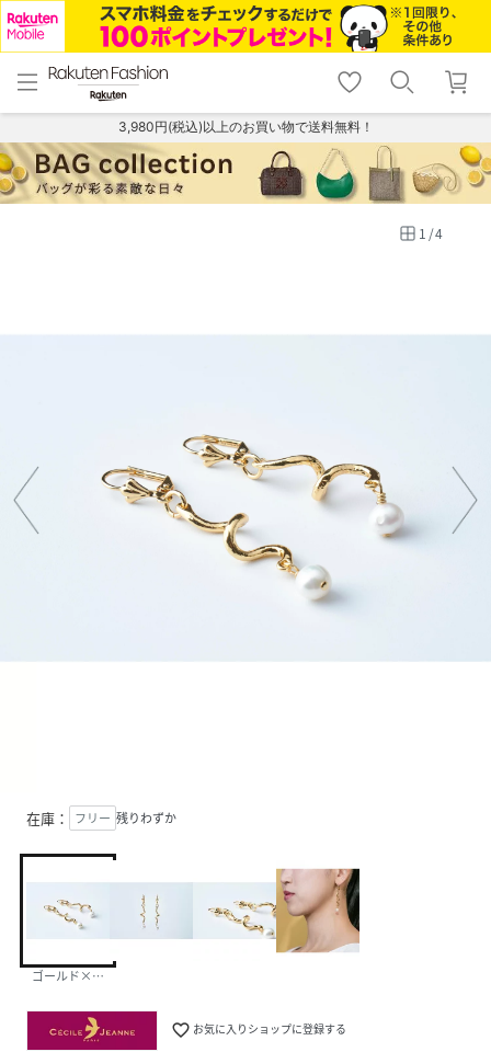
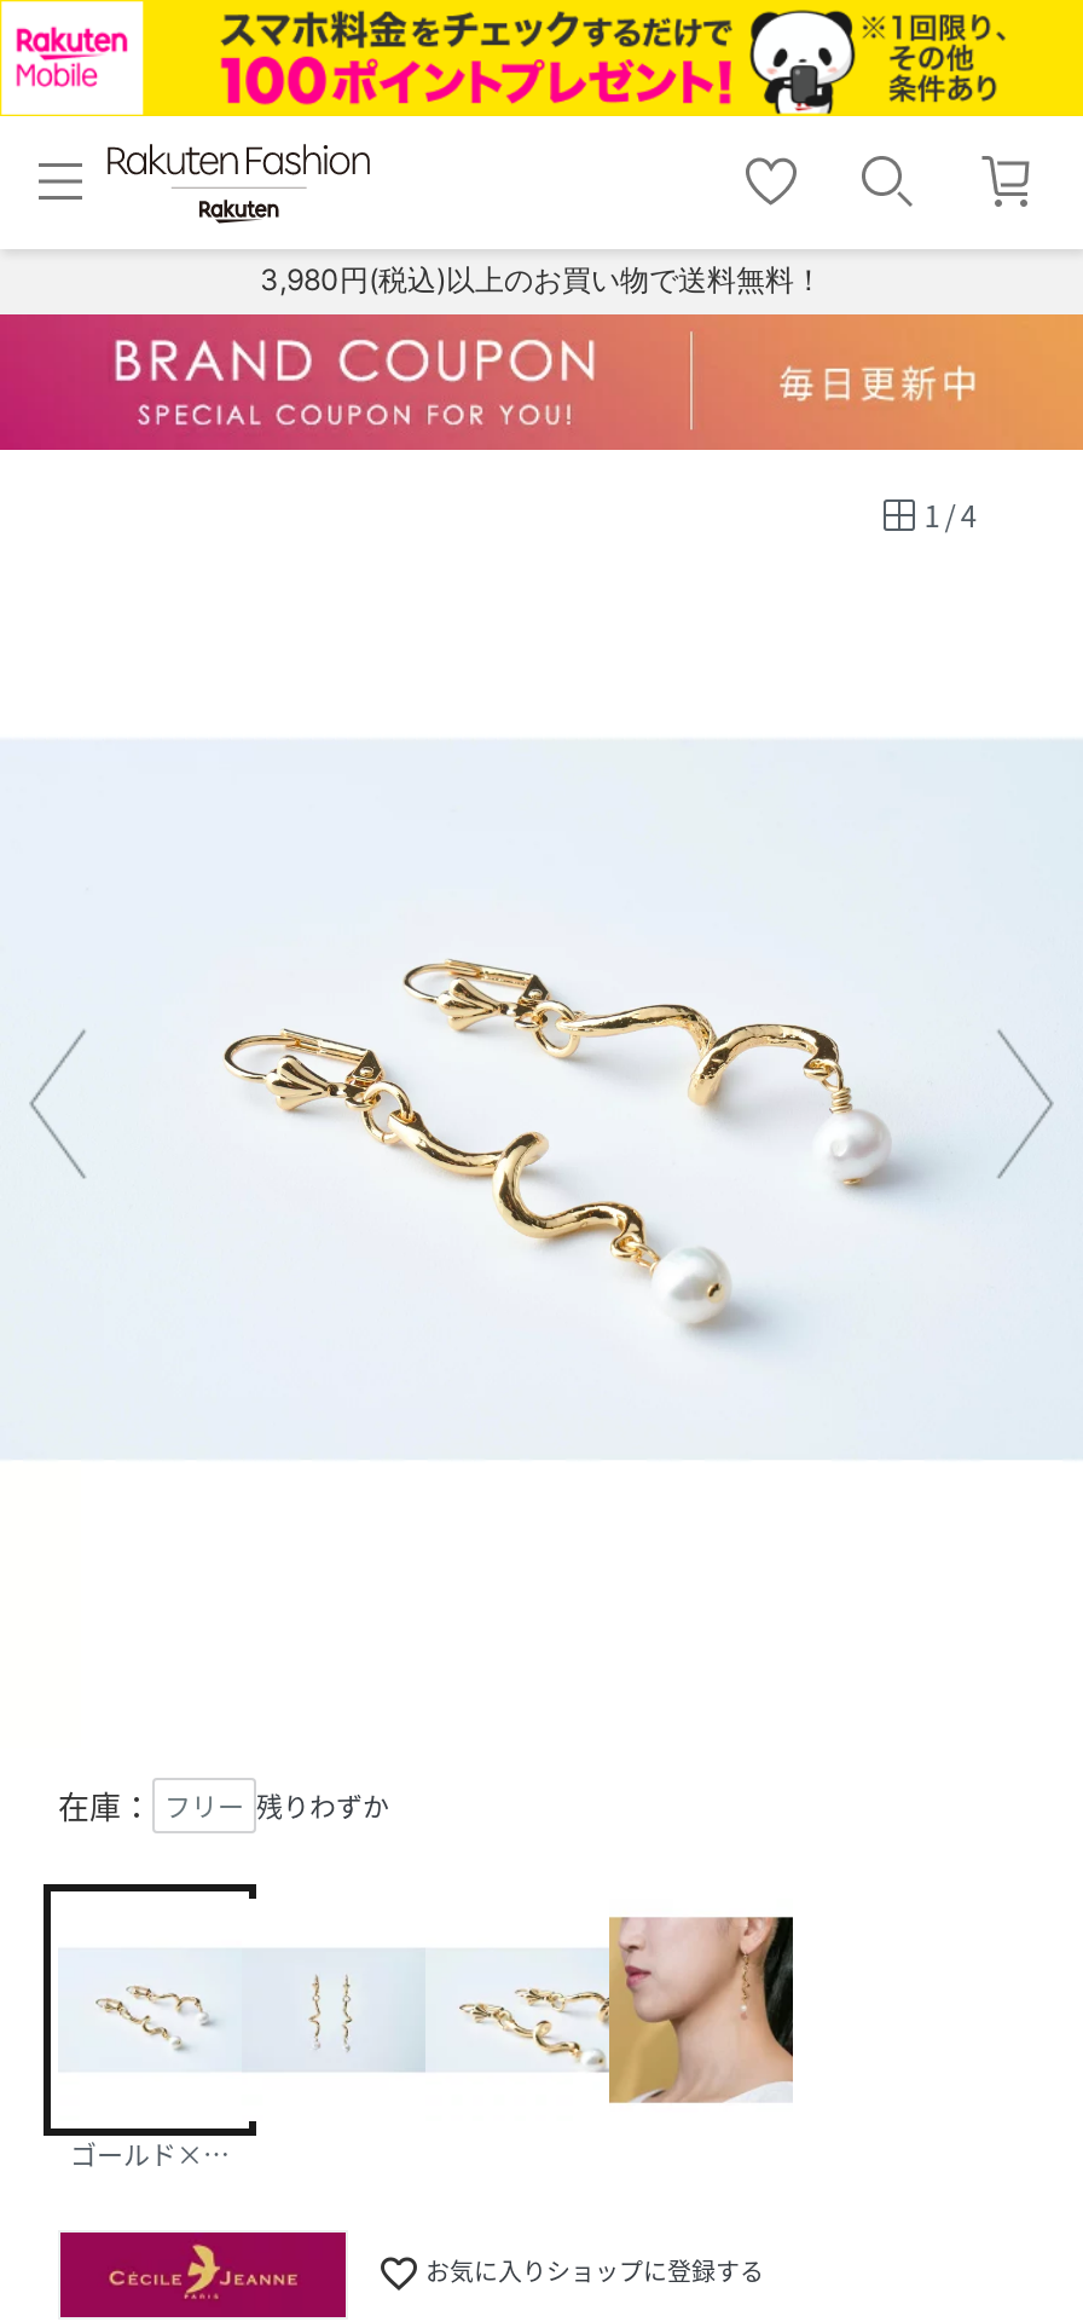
- [image]
+ [image]
